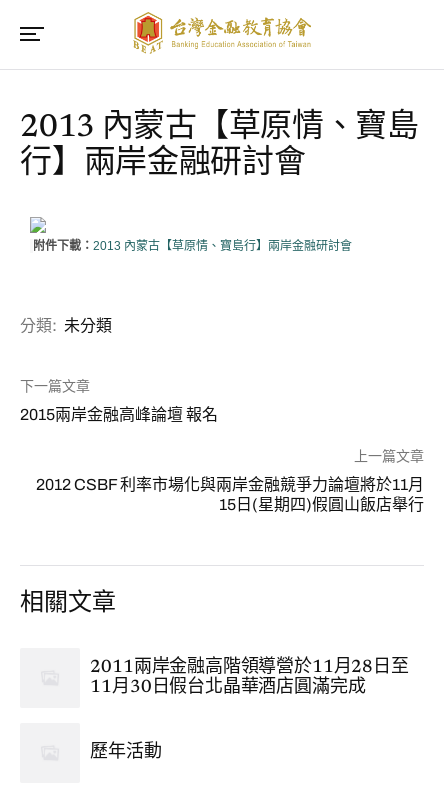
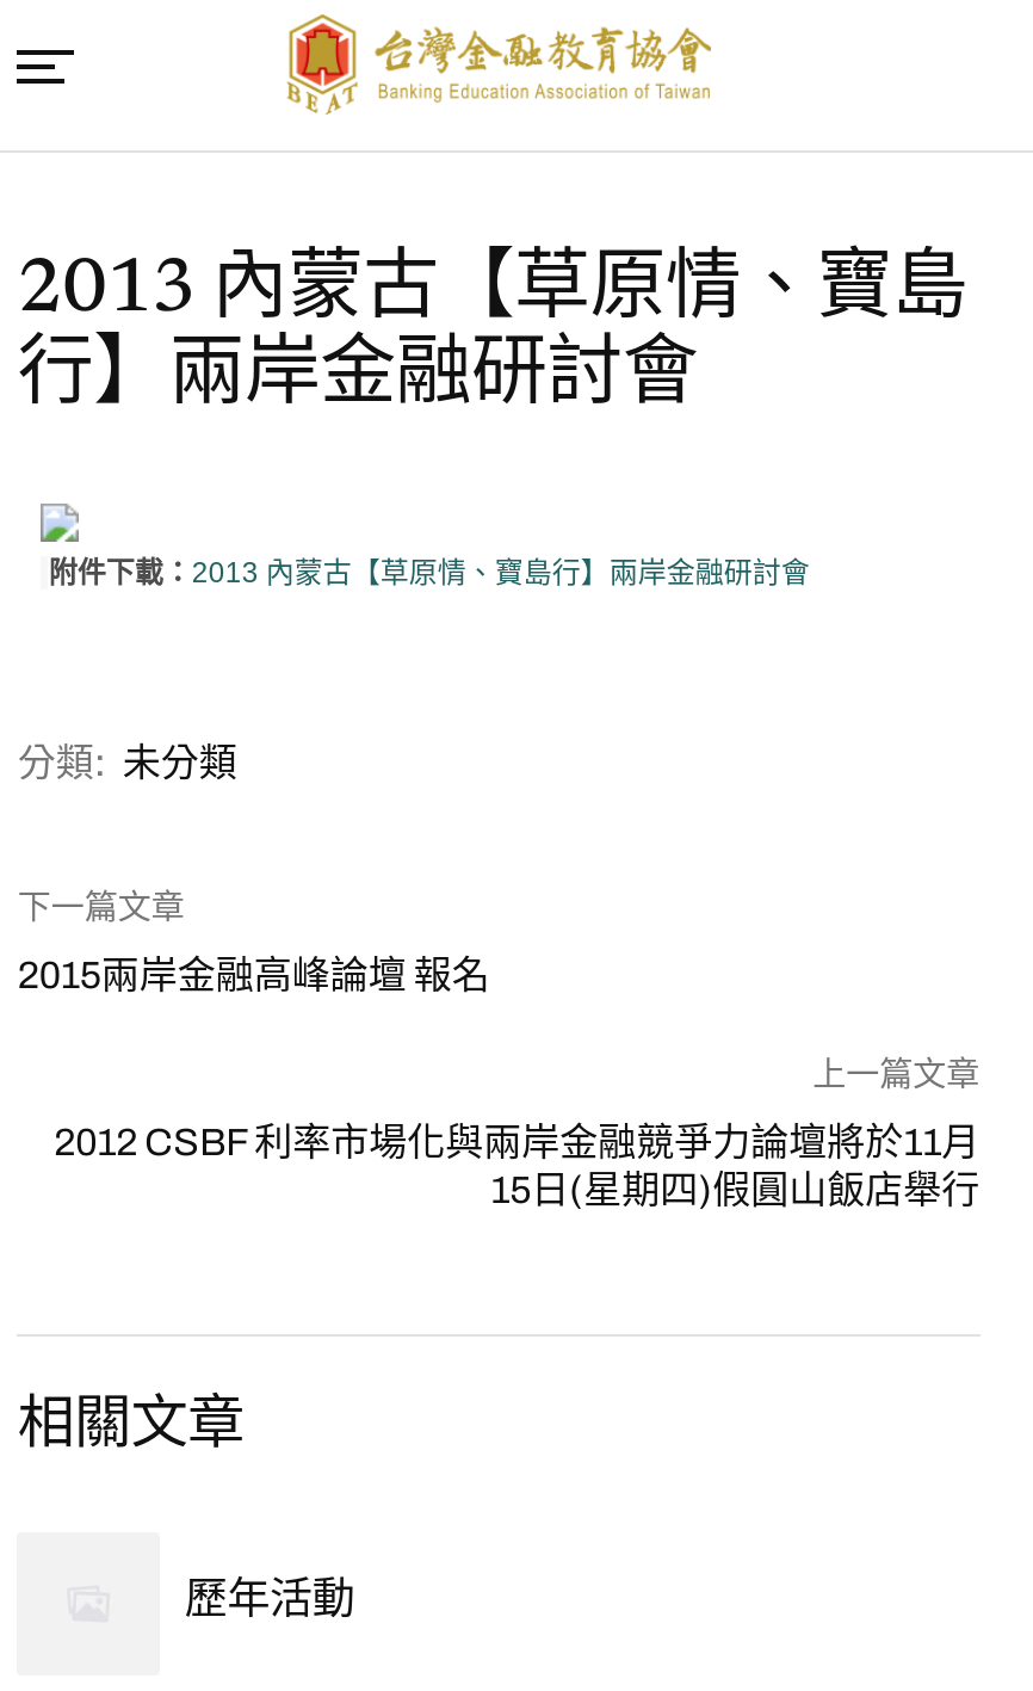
- 2011兩岸金融高階領導營於11月28日至
- 11月30日假台北晶華酒店圓滿完成
